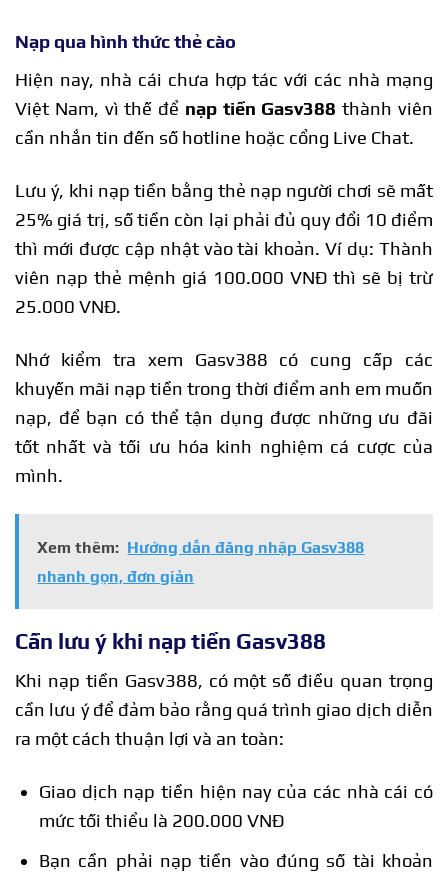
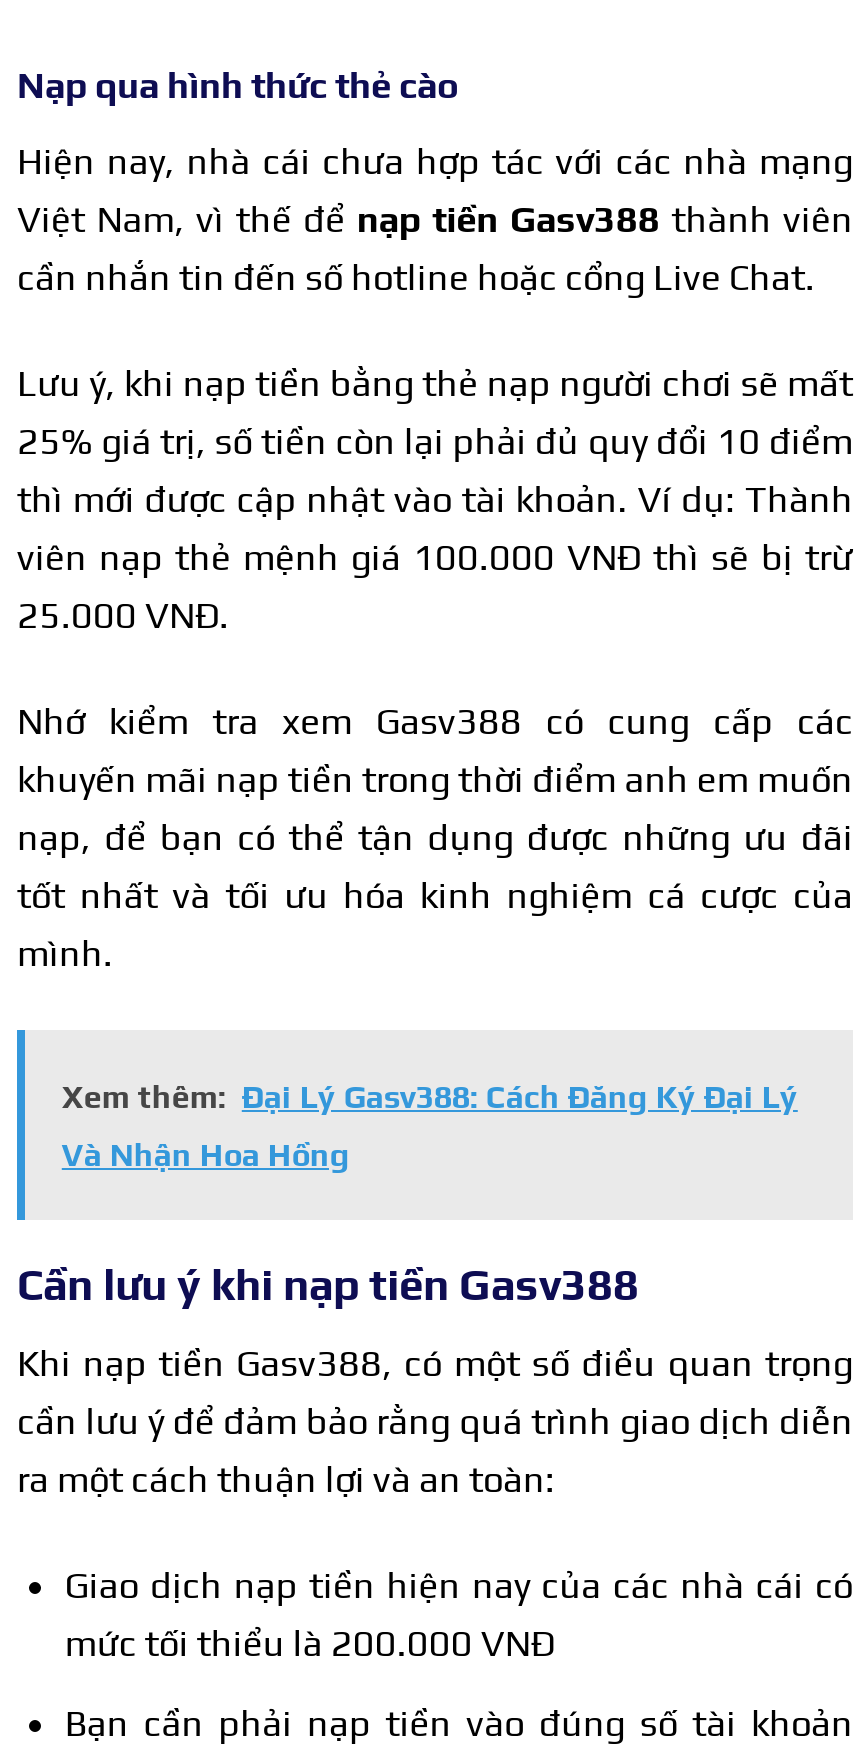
- Xem thêm: Hướng dẫn đăng nhập Gasv388
+ Xem thêm: Đại Lý Gasv388: Cách Đăng Ký Đại Lý

- nhanh gọn, đơn giản
+ Và Nhận Hoa Hồng
